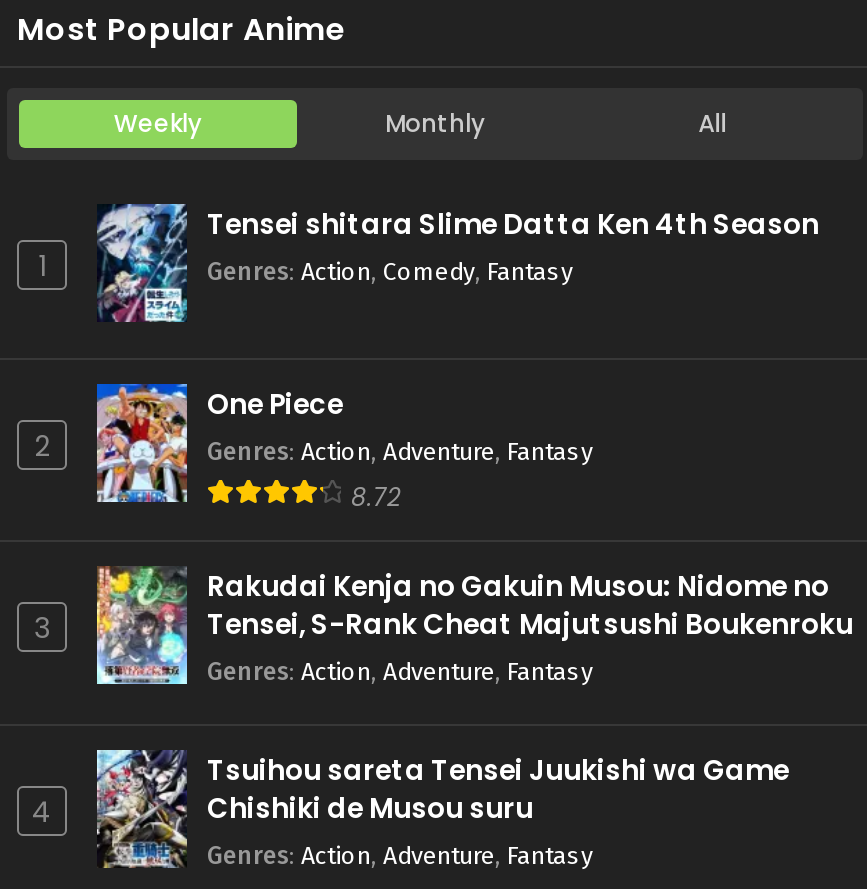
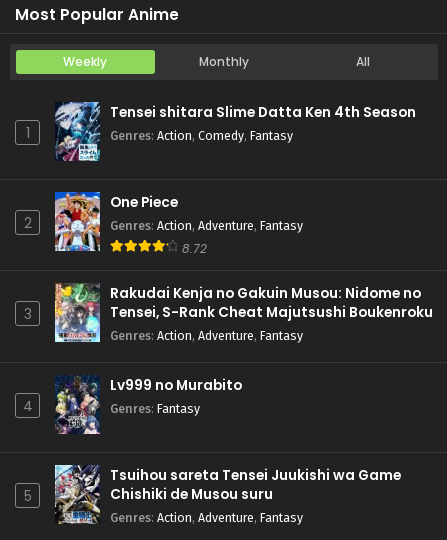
+ [image]
+ Lv999 no Murabito
+ Genres: Fantasy

+ 5
